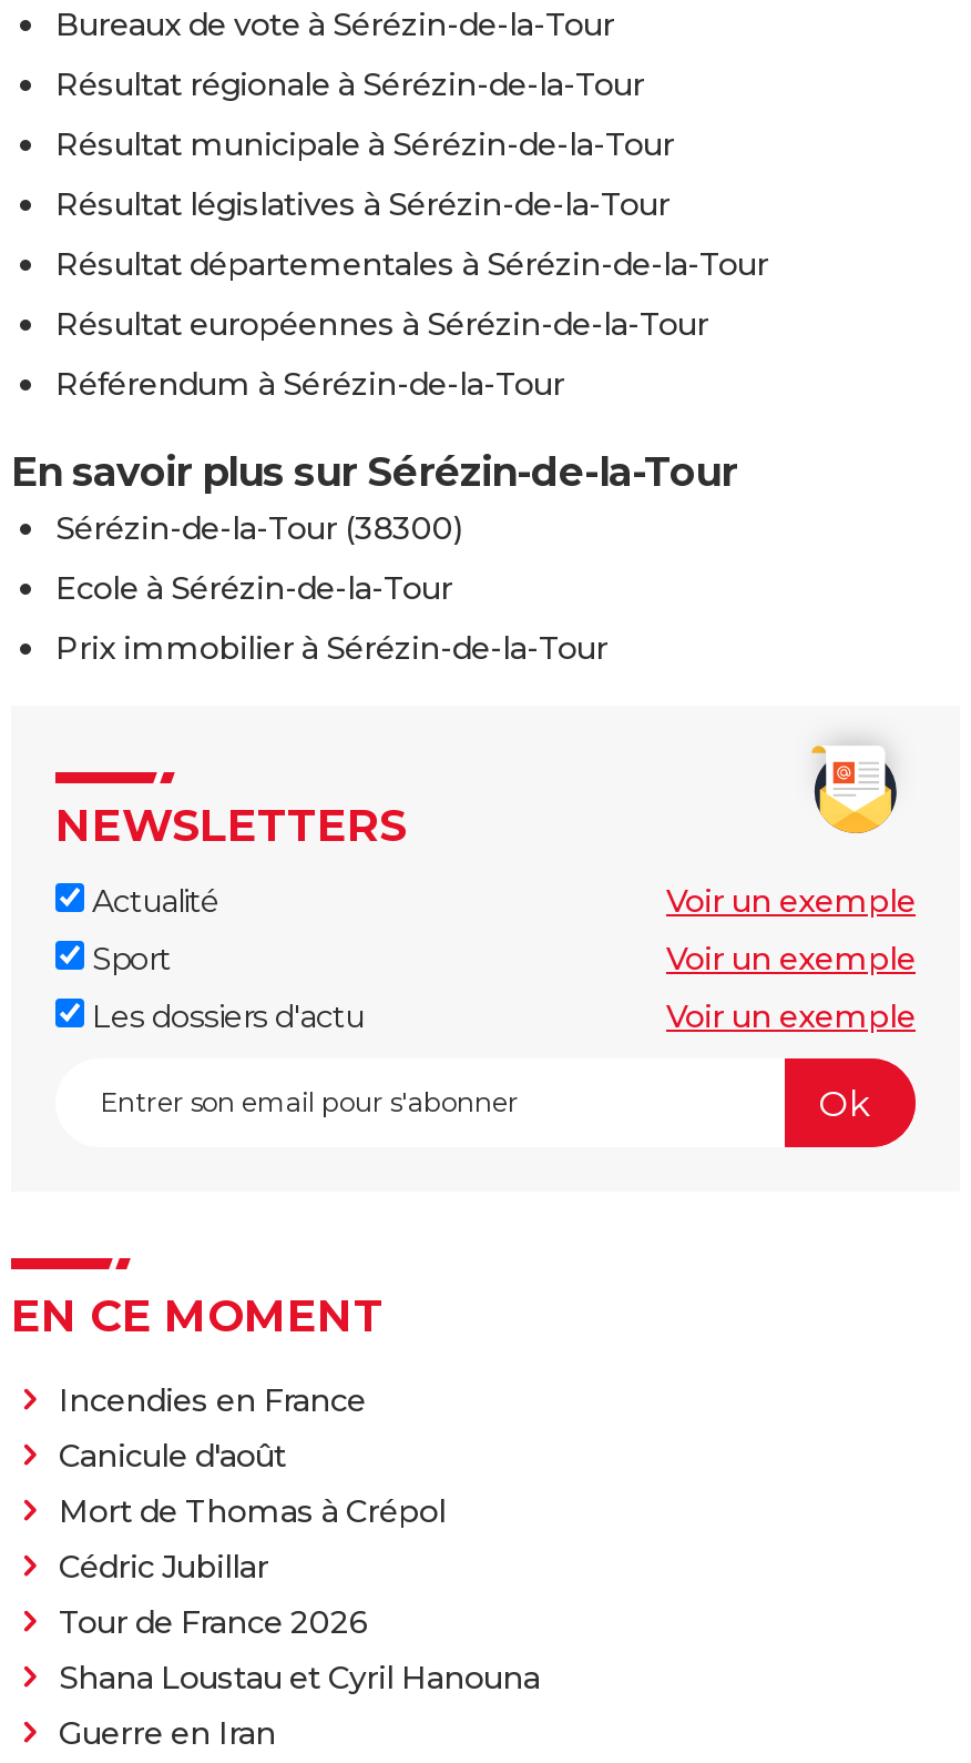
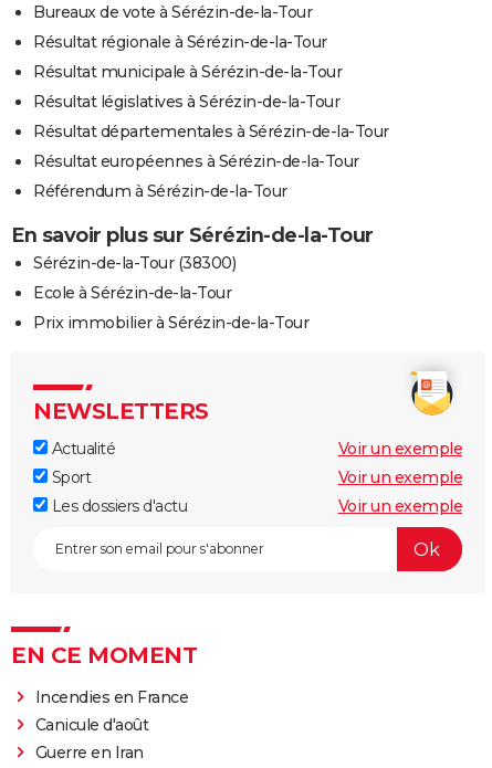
- Mort de Thomas à Crépol
- Cédric Jubillar
- Tour de France 2026
- Shana Loustau et Cyril Hanouna
